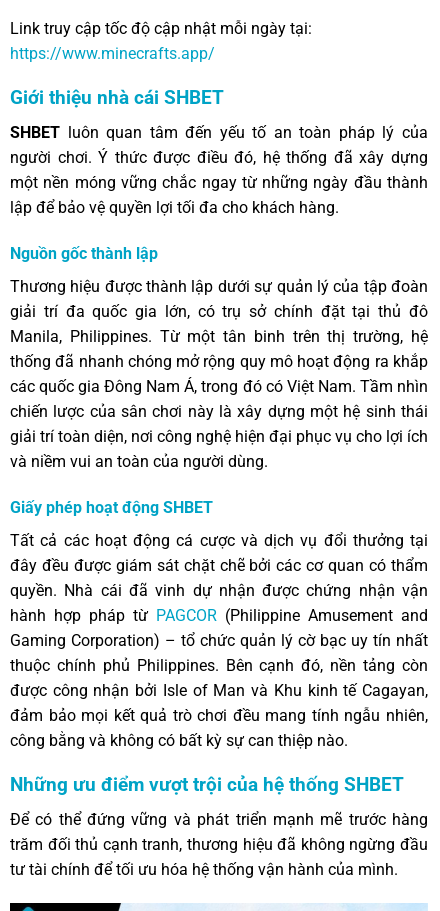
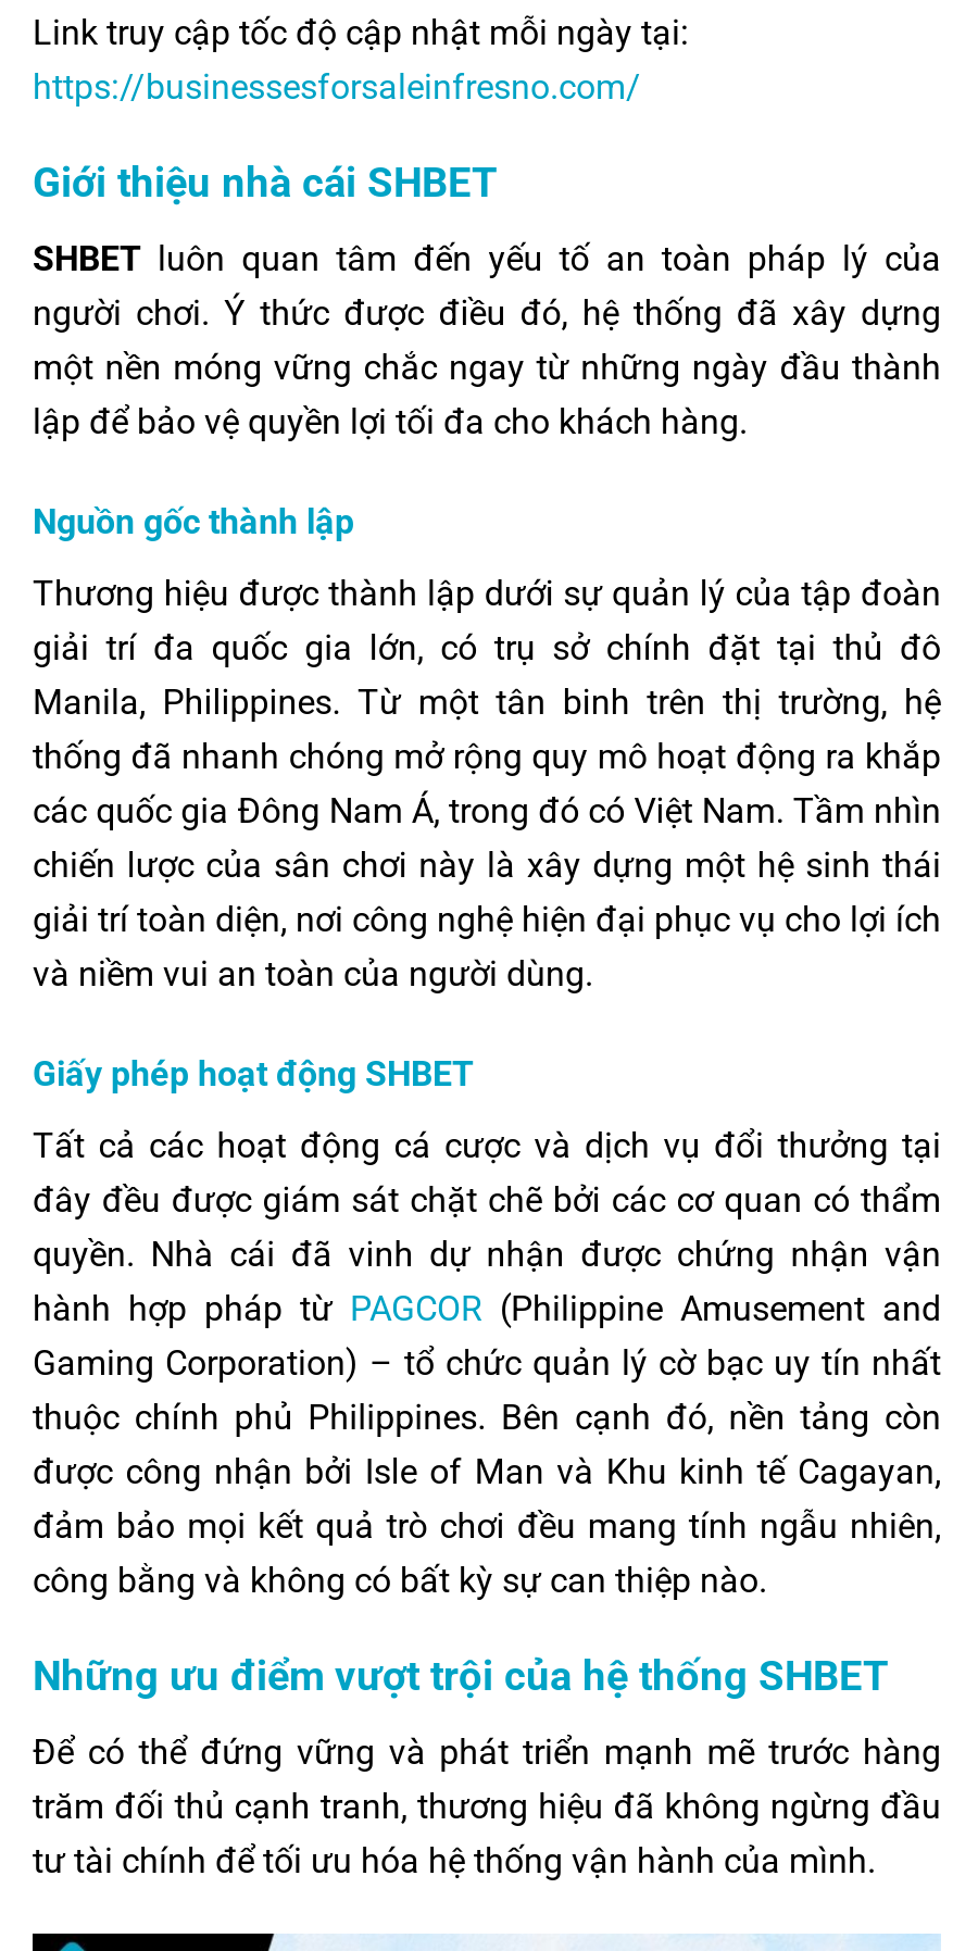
- https://www.minecrafts.app/
+ https://businessesforsaleinfresno.com/
